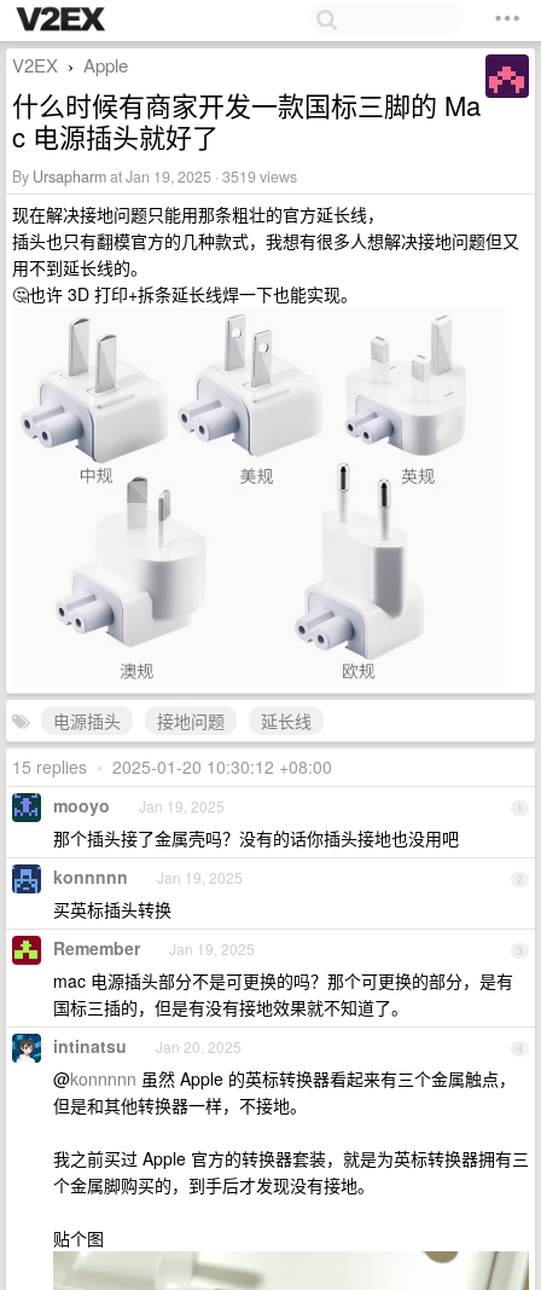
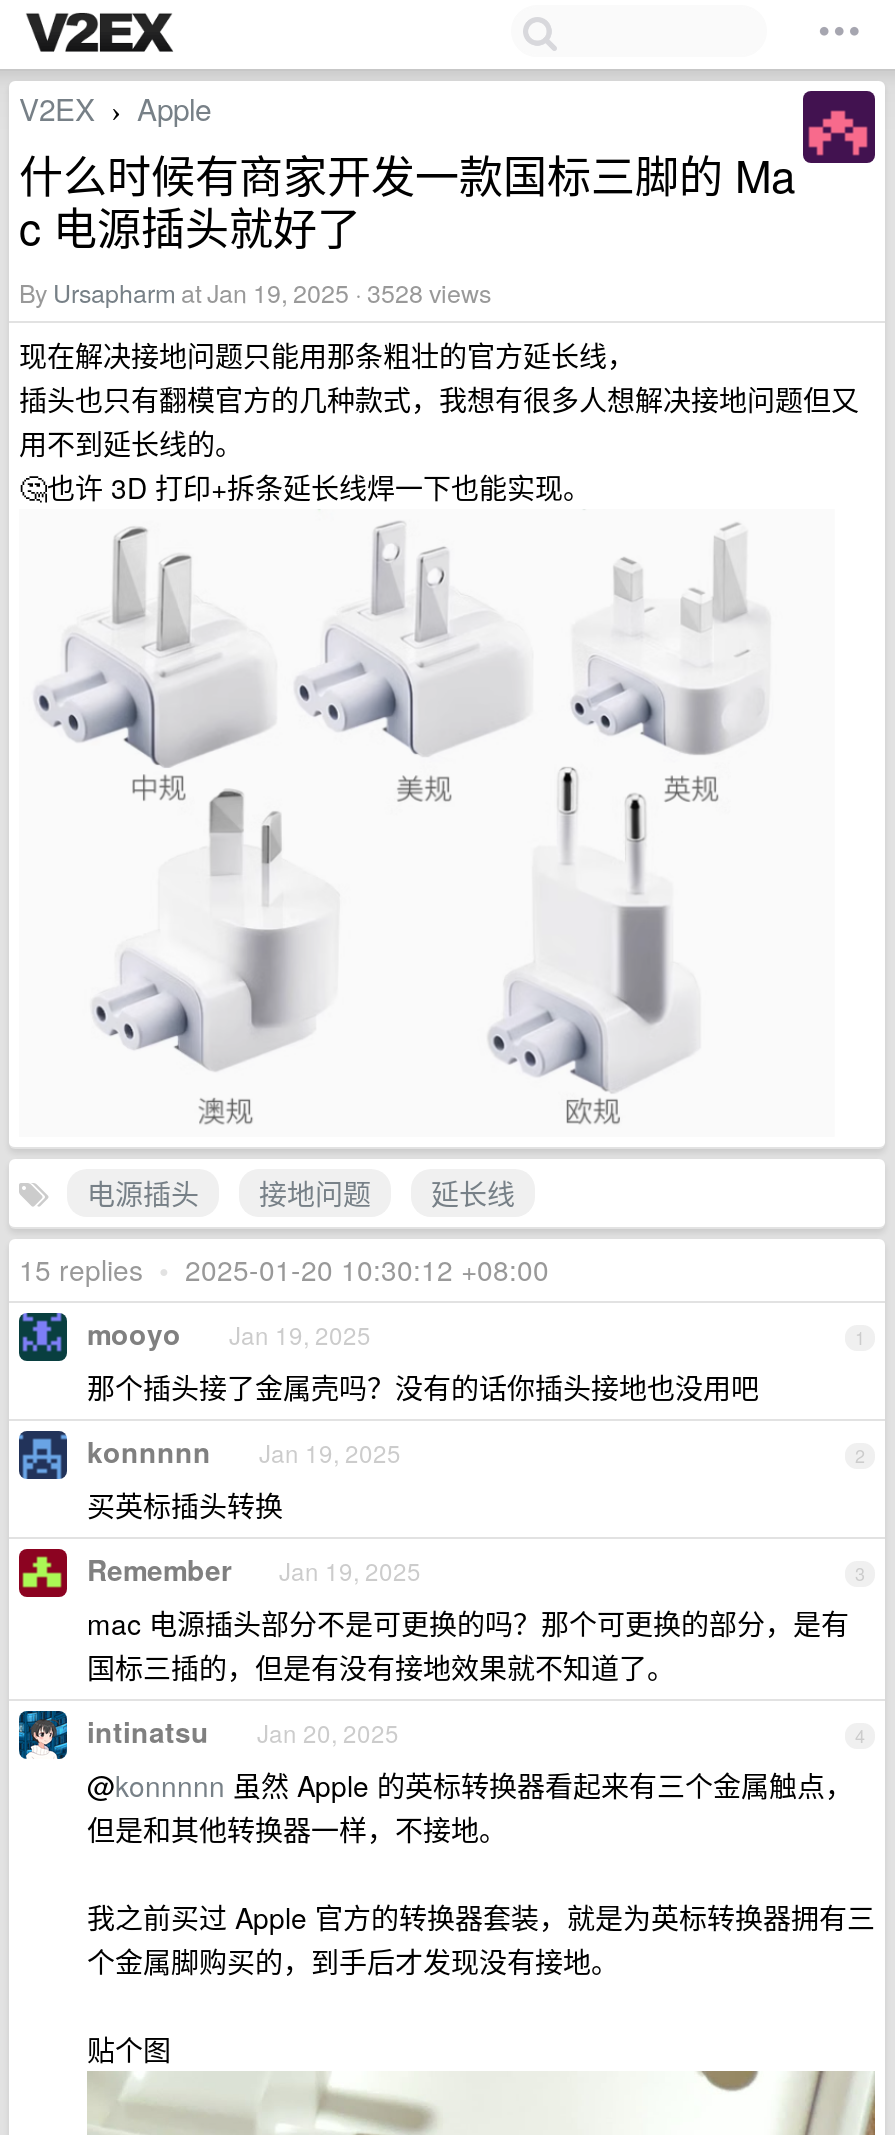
- By Ursapharm at Jan 19, 2025 · 3519 views
+ By Ursapharm at Jan 19, 2025 · 3528 views
